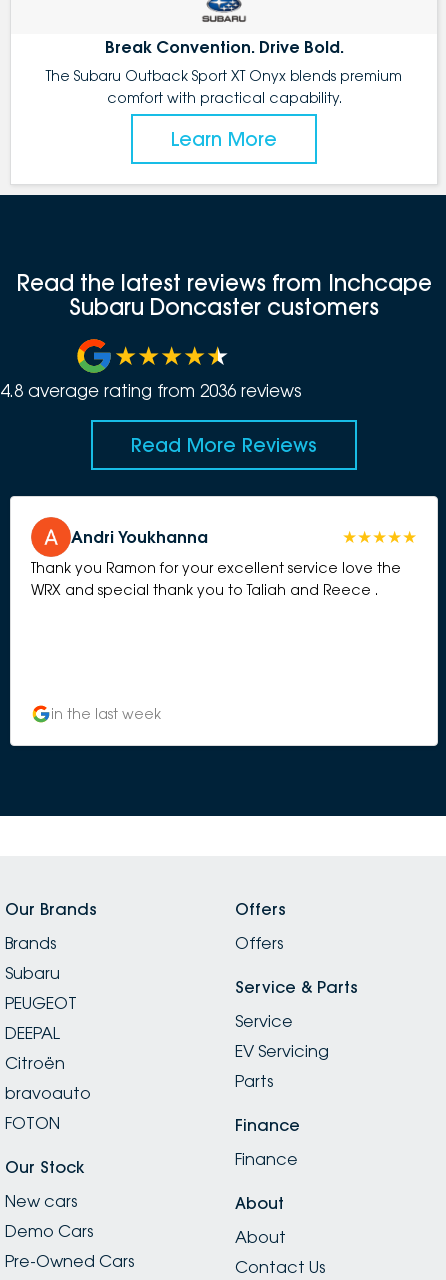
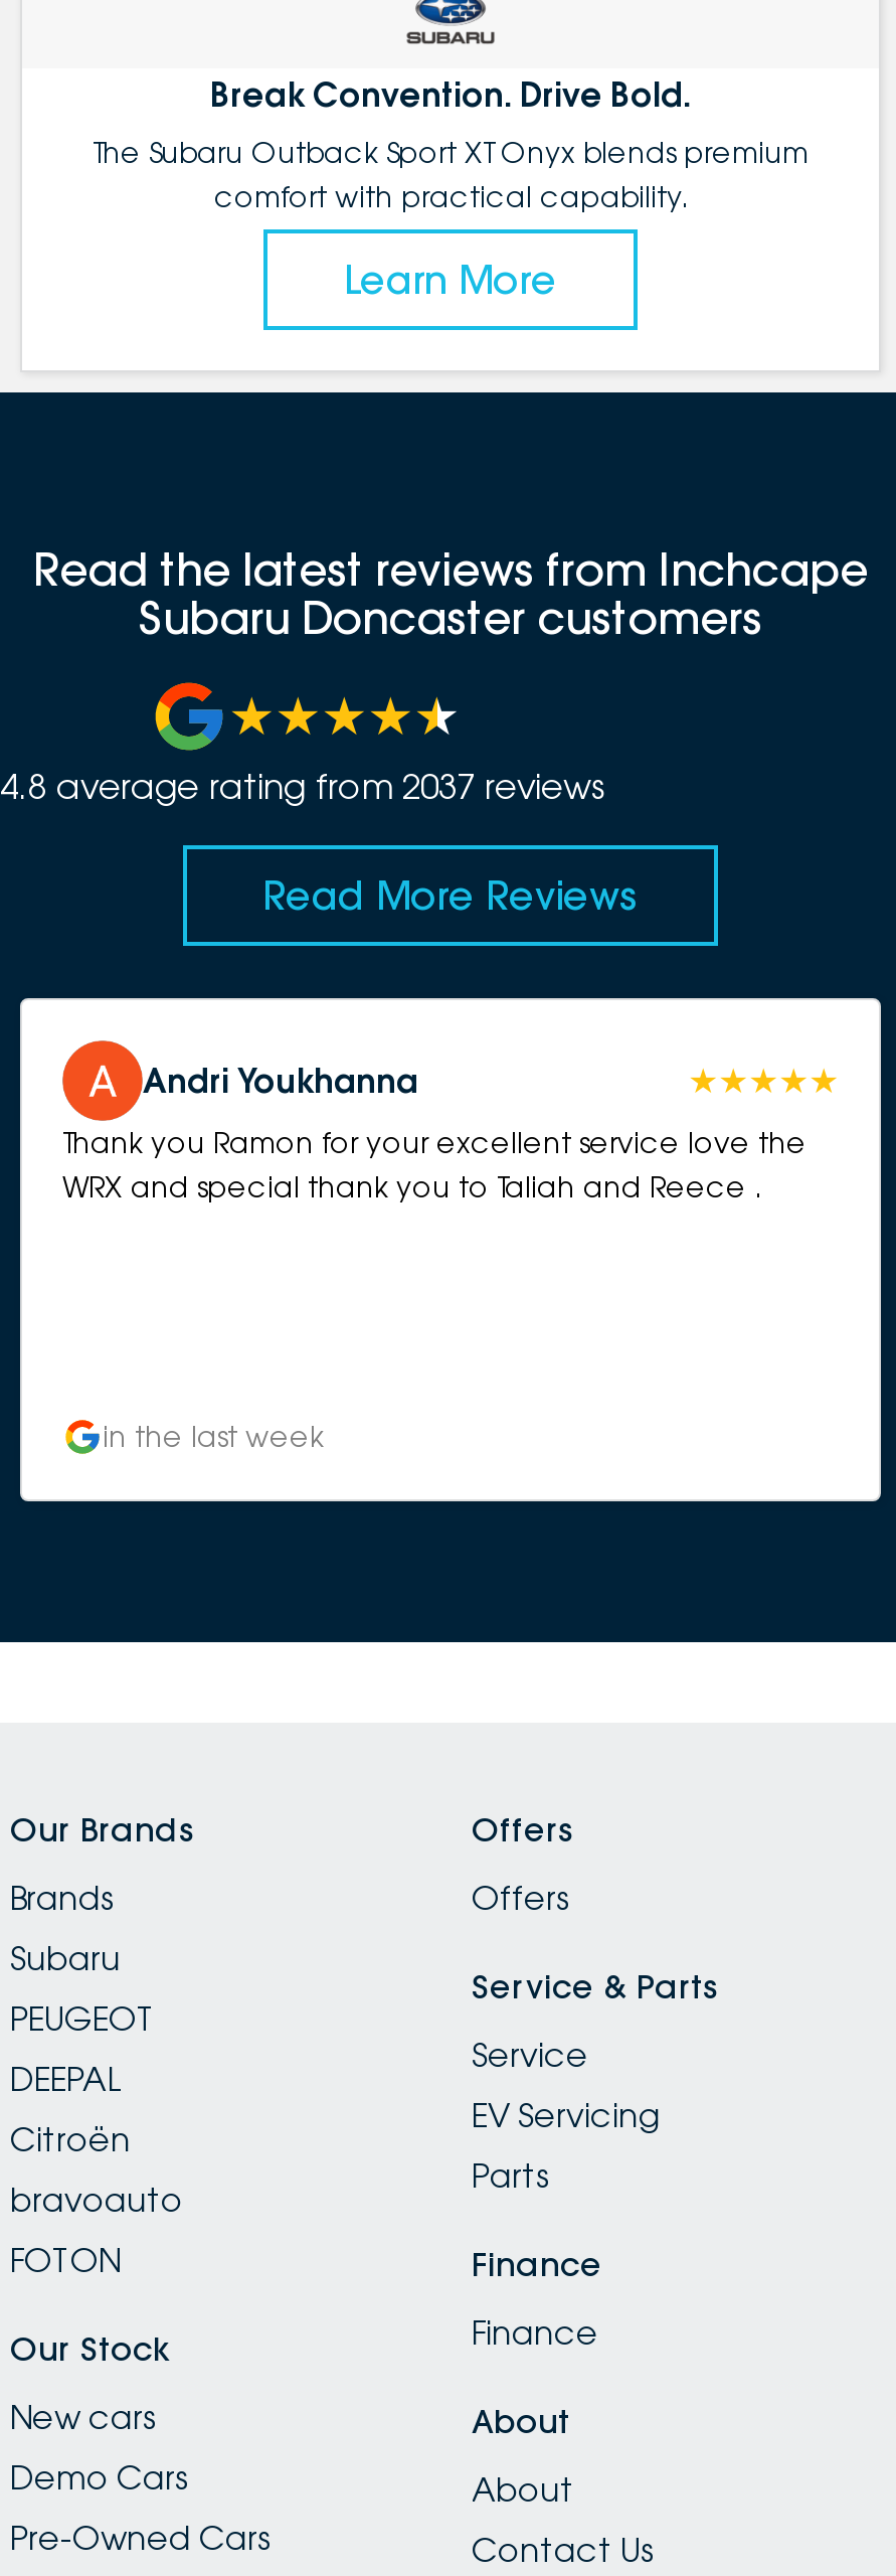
- 4.8 average rating from 2036 reviews
+ 4.8 average rating from 2037 reviews
